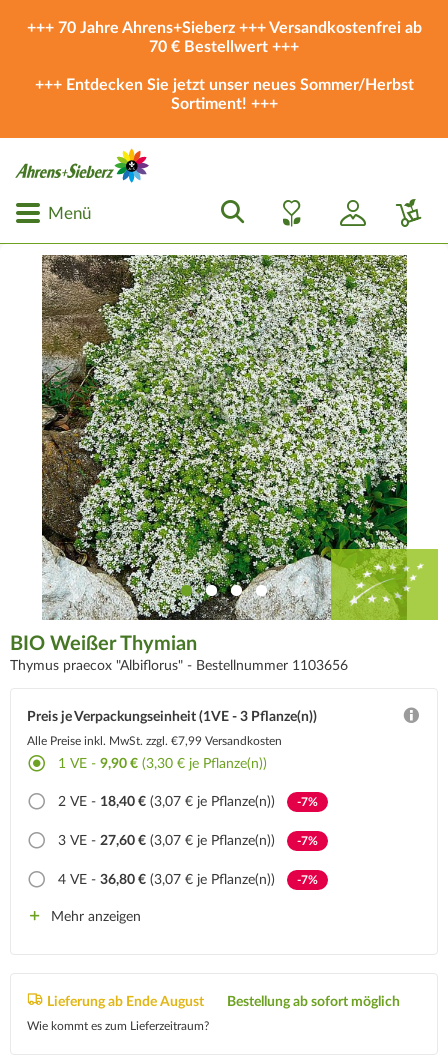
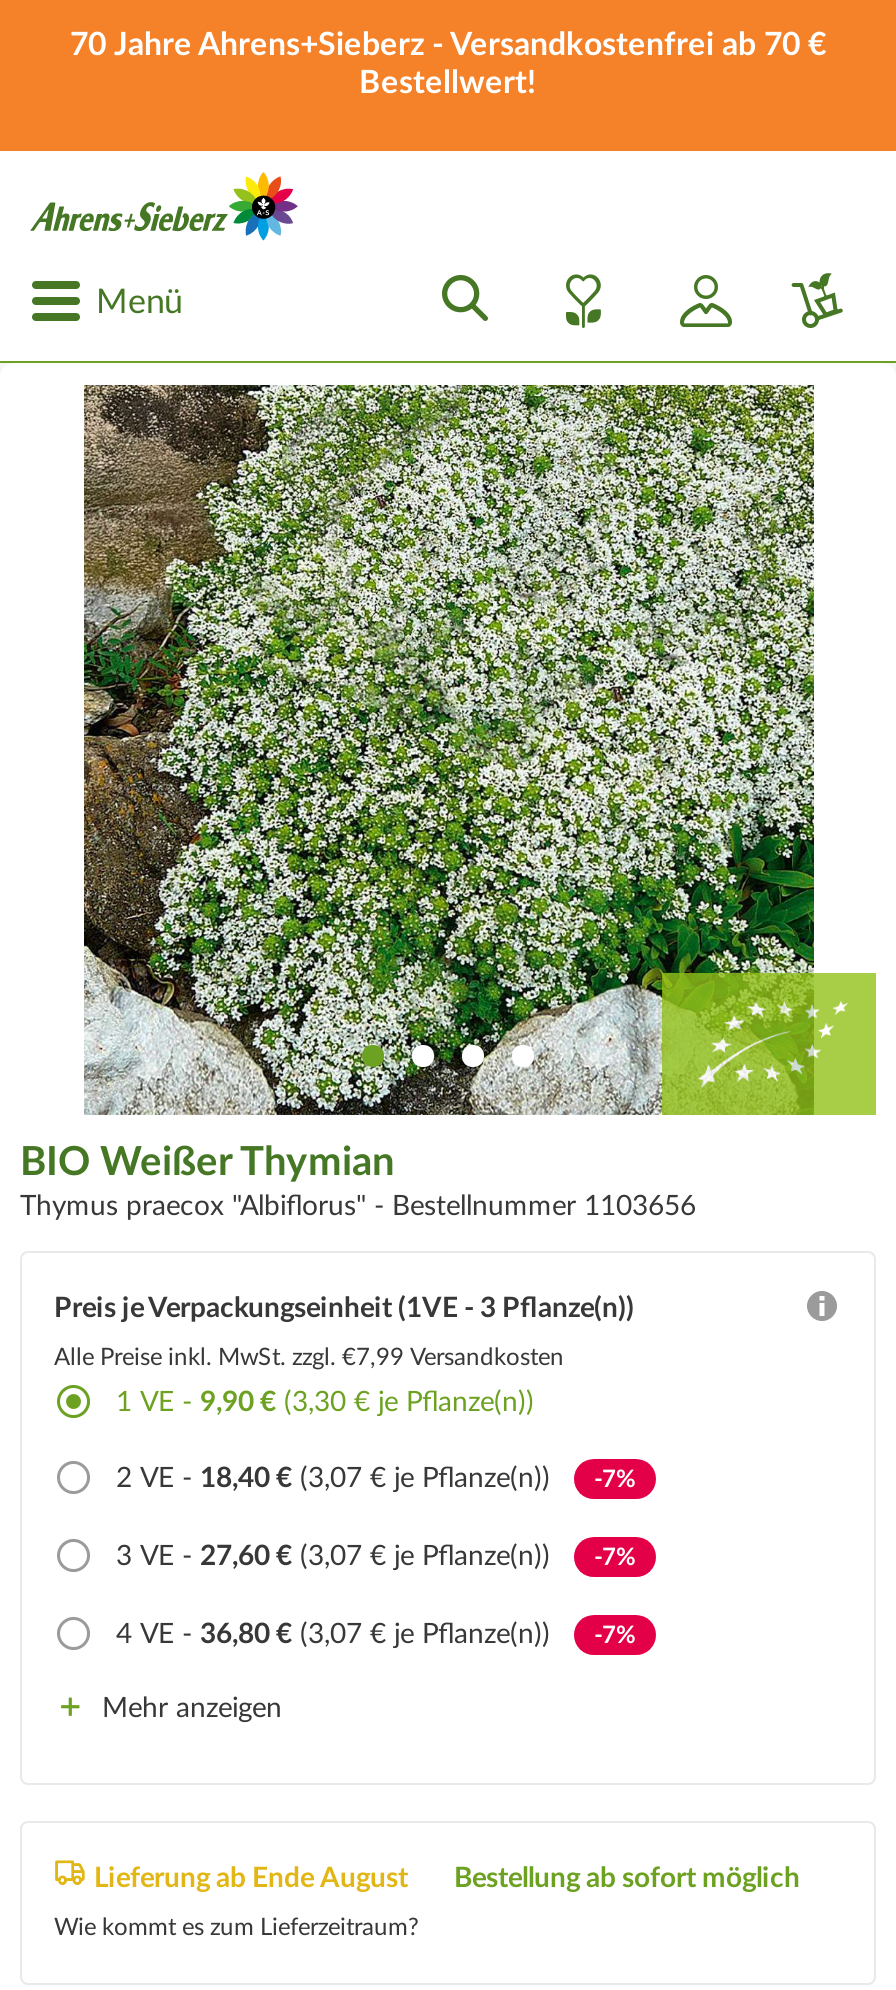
- +++ 70 Jahre Ahrens+Sieberz +++ Versandkostenfrei ab
- 70 € Bestellwert +++
- +++ Entdecken Sie jetzt unser neues Sommer/Herbst
- Sortiment! +++
+ 70 Jahre Ahrens+Sieberz - Versandkostenfrei ab 70 €
+ Bestellwert!
